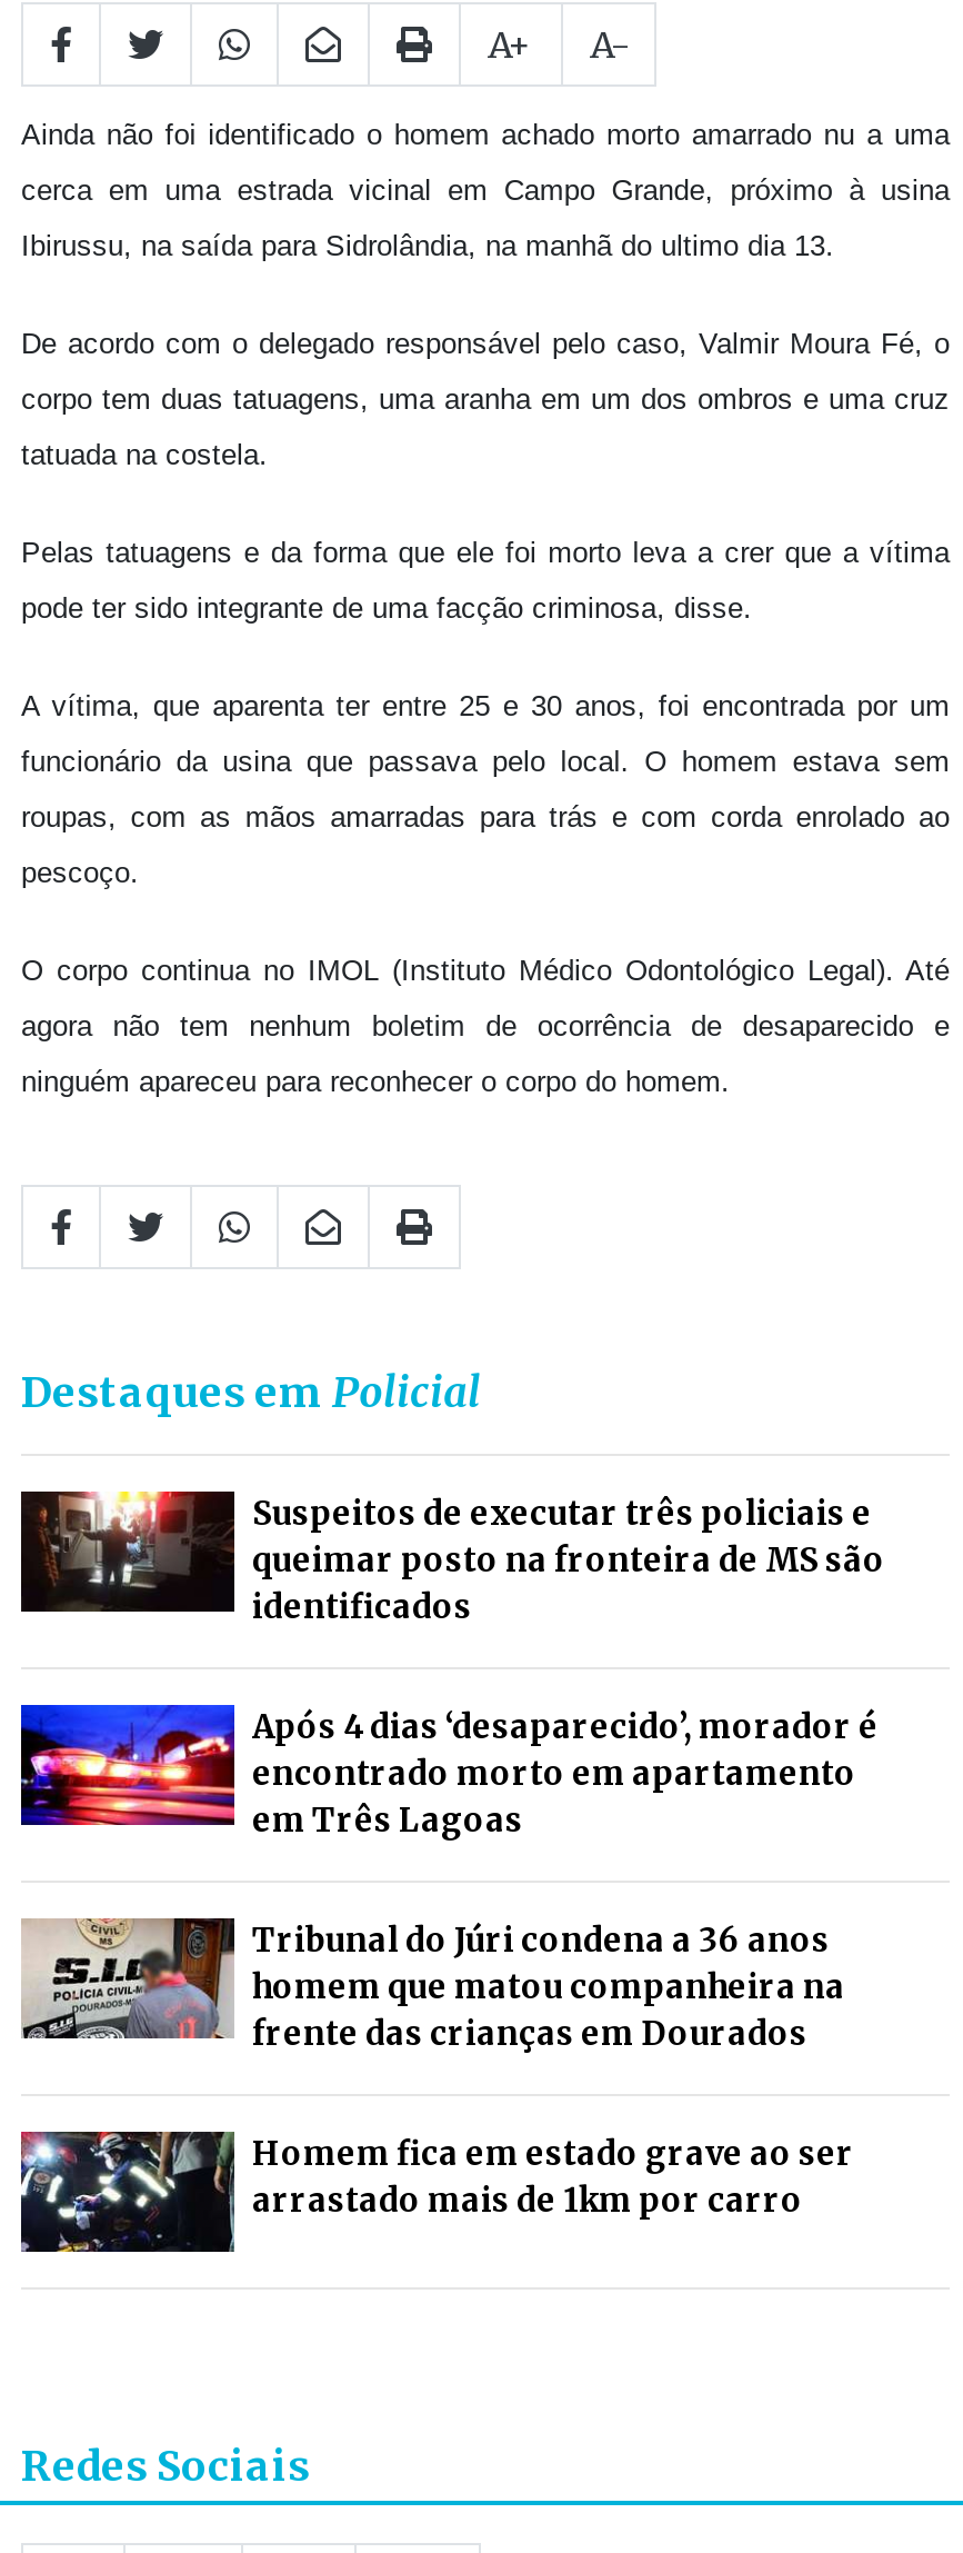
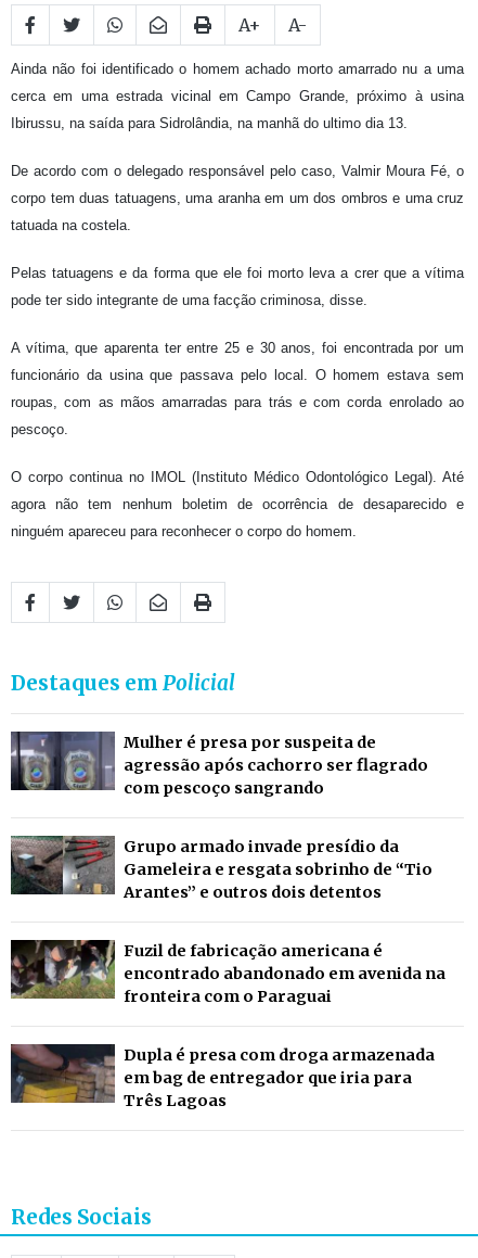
- [image]
- Suspeitos de executar três policiais e
- queimar posto na fronteira de MS são
- identificados
+ [image]
+ Mulher é presa por suspeita de
+ agressão após cachorro ser flagrado
+ com pescoço sangrando

- [image]
- Após 4 dias ‘desaparecido’, morador é
- encontrado morto em apartamento
- em Três Lagoas
+ [image]
+ Grupo armado invade presídio da
+ Gameleira e resgata sobrinho de “Tio
+ Arantes” e outros dois detentos

- [image]
- Tribunal do Júri condena a 36 anos
- homem que matou companheira na
- frente das crianças em Dourados
+ [image]
+ Fuzil de fabricação americana é
+ encontrado abandonado em avenida na
+ fronteira com o Paraguai

- [image]
- Homem fica em estado grave ao ser
- arrastado mais de 1km por carro
+ [image]
+ Dupla é presa com droga armazenada
+ em bag de entregador que iria para
+ Três Lagoas
